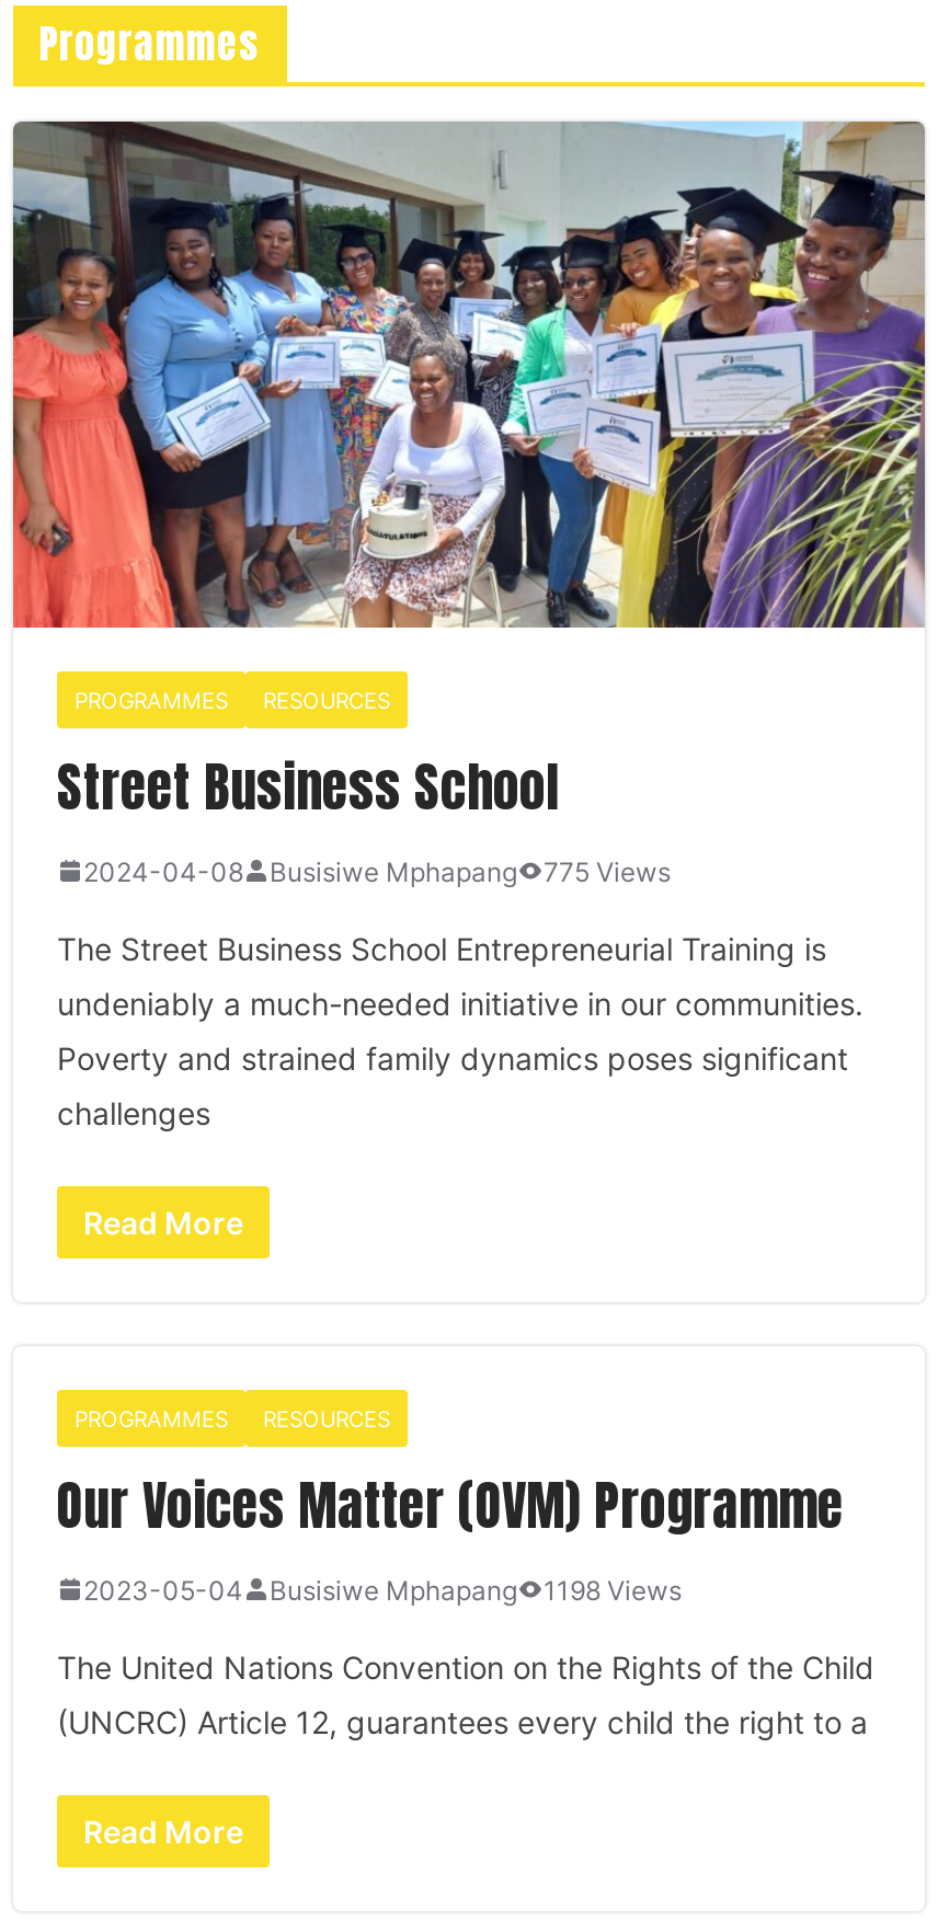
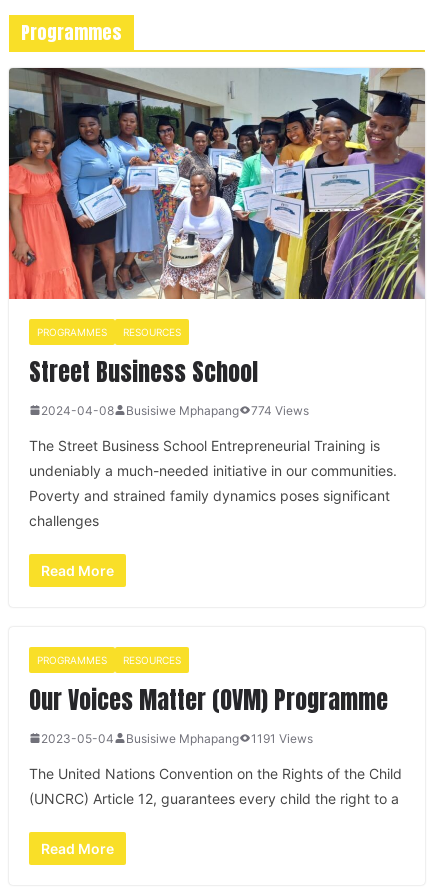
- 2024-04-08 Busisiwe Mphapang 775 Views
+ 2024-04-08 Busisiwe Mphapang 774 Views

- 2023-05-04 Busisiwe Mphapang 1198 Views
+ 2023-05-04 Busisiwe Mphapang 1191 Views
